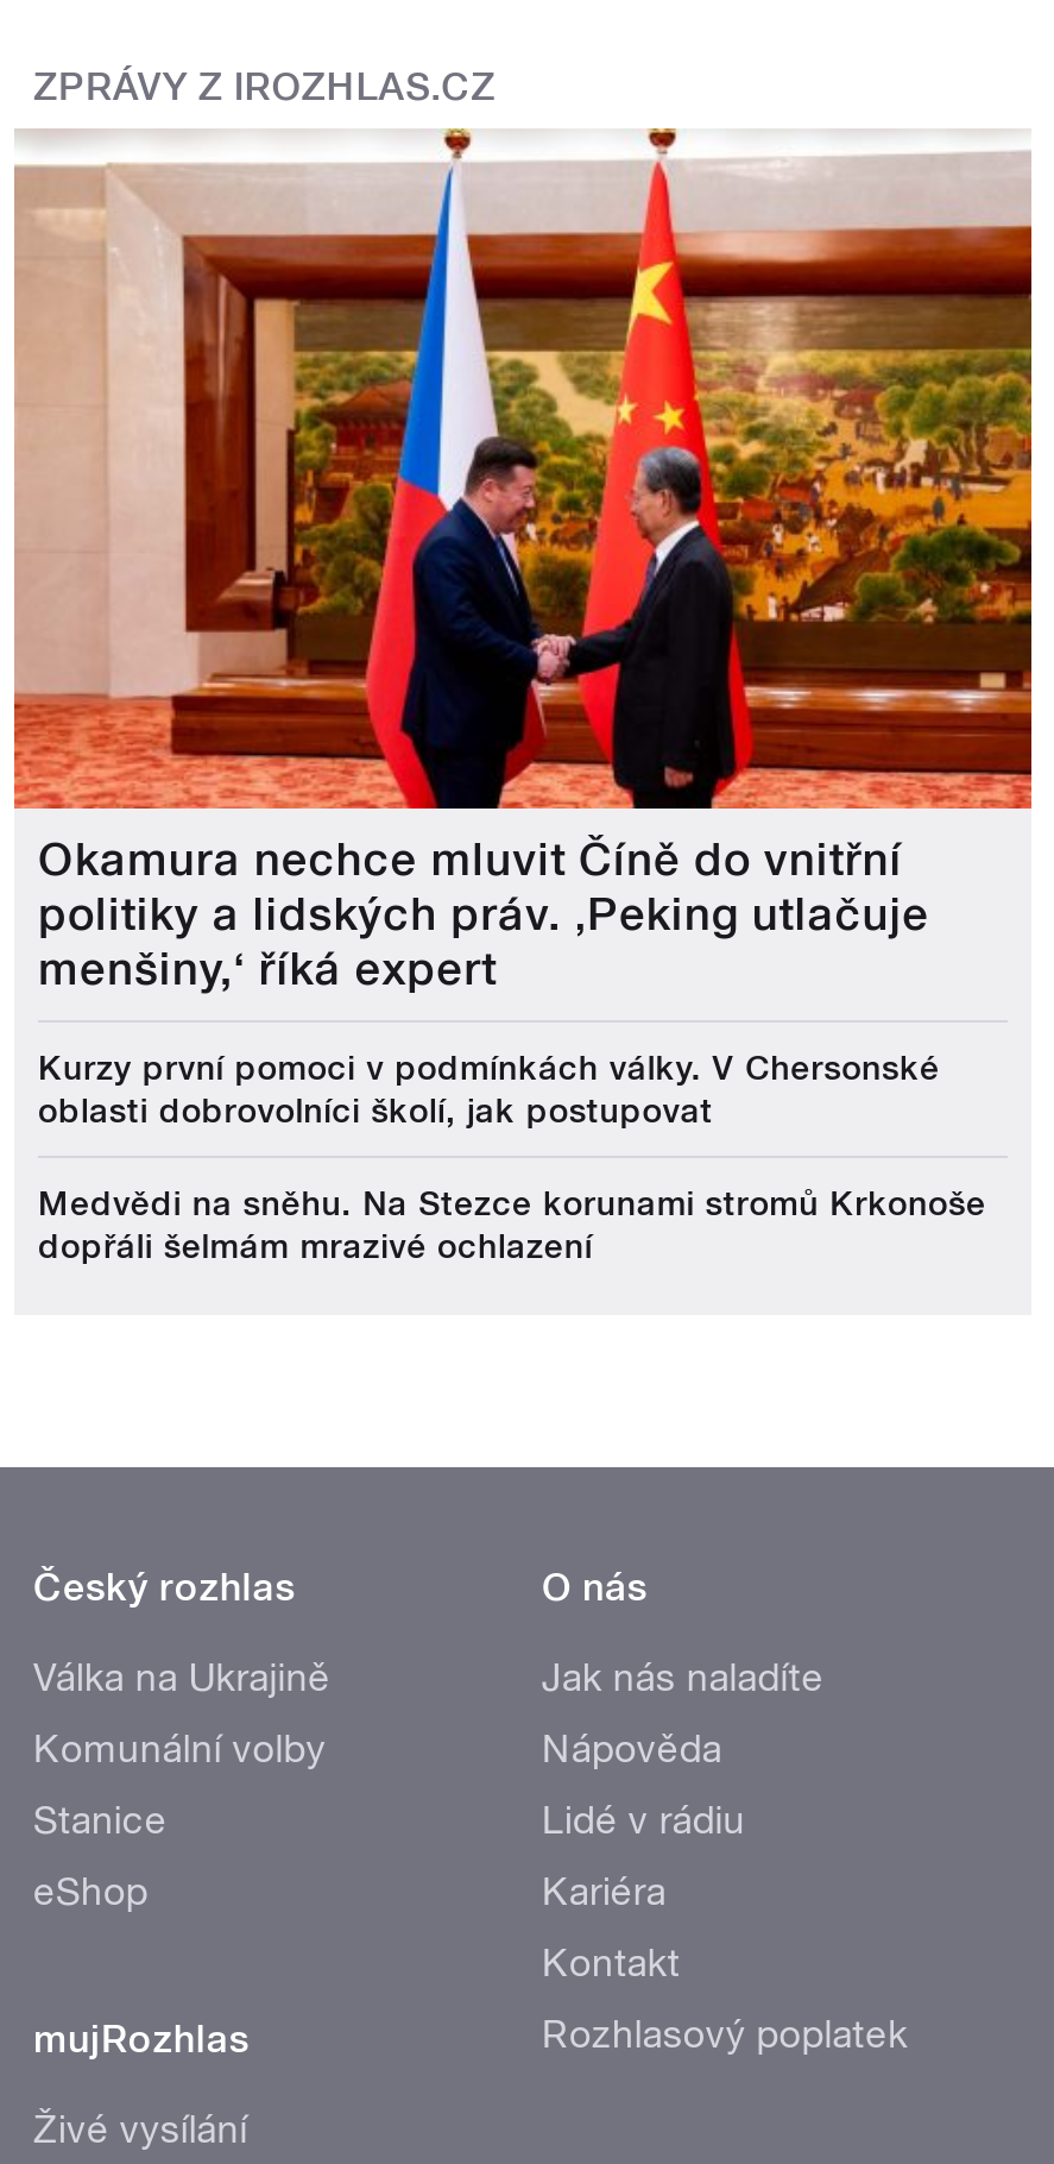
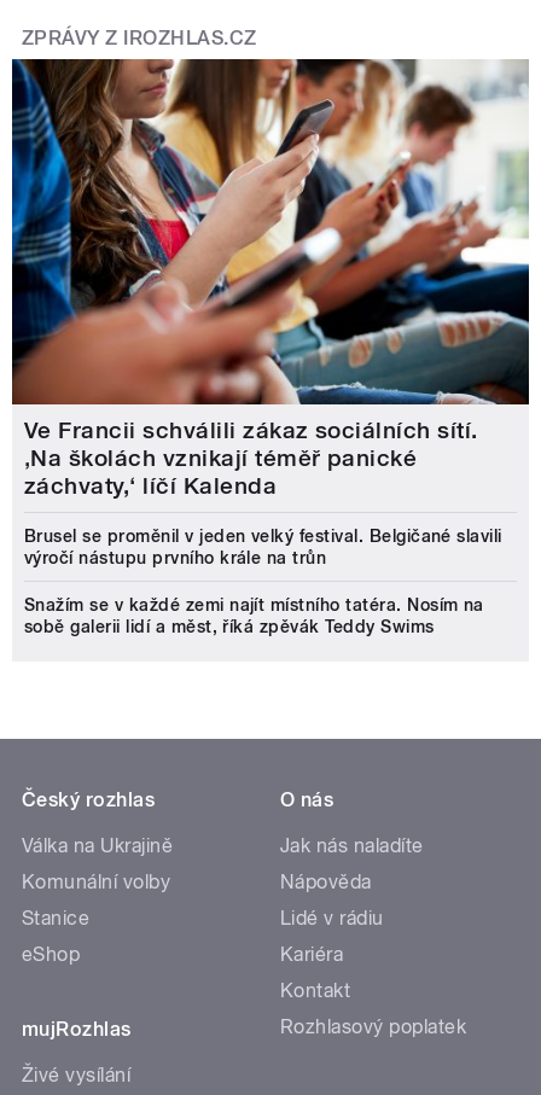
- [image]
- Okamura nechce mluvit Číně do vnitřní
- politiky a lidských práv. ‚Peking utlačuje
- menšiny,‘ říká expert
+ [image]
+ Ve Francii schválili zákaz sociálních sítí.
+ ‚Na školách vznikají téměř panické
+ záchvaty,‘ líčí Kalenda

- Kurzy první pomoci v podmínkách války. V Chersonské
- oblasti dobrovolníci školí, jak postupovat
+ Brusel se proměnil v jeden velký festival. Belgičané slavili
+ výročí nástupu prvního krále na trůn

- Medvědi na sněhu. Na Stezce korunami stromů Krkonoše
- dopřáli šelmám mrazivé ochlazení
+ Snažím se v každé zemi najít místního tatéra. Nosím na
+ sobě galerii lidí a měst, říká zpěvák Teddy Swims
